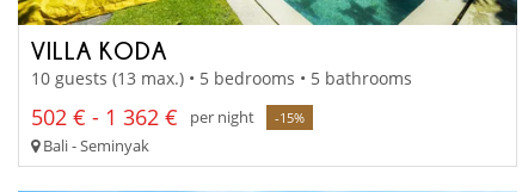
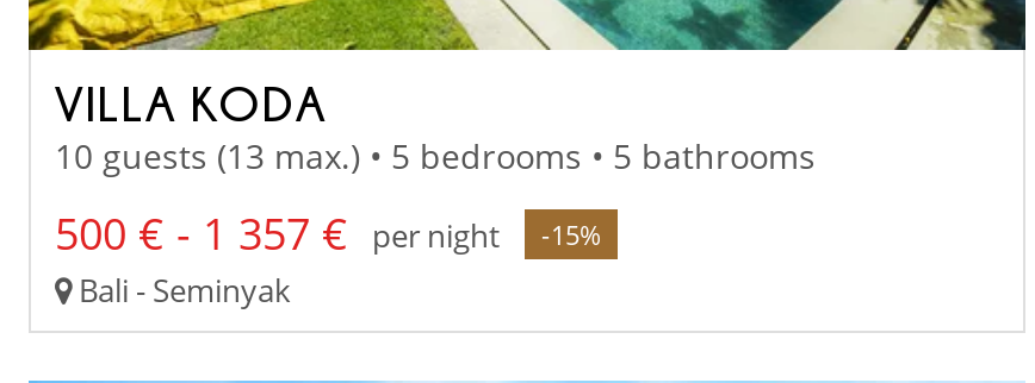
- 502 € - 1 362 € per night -15%
+ 500 € - 1 357 € per night -15%
